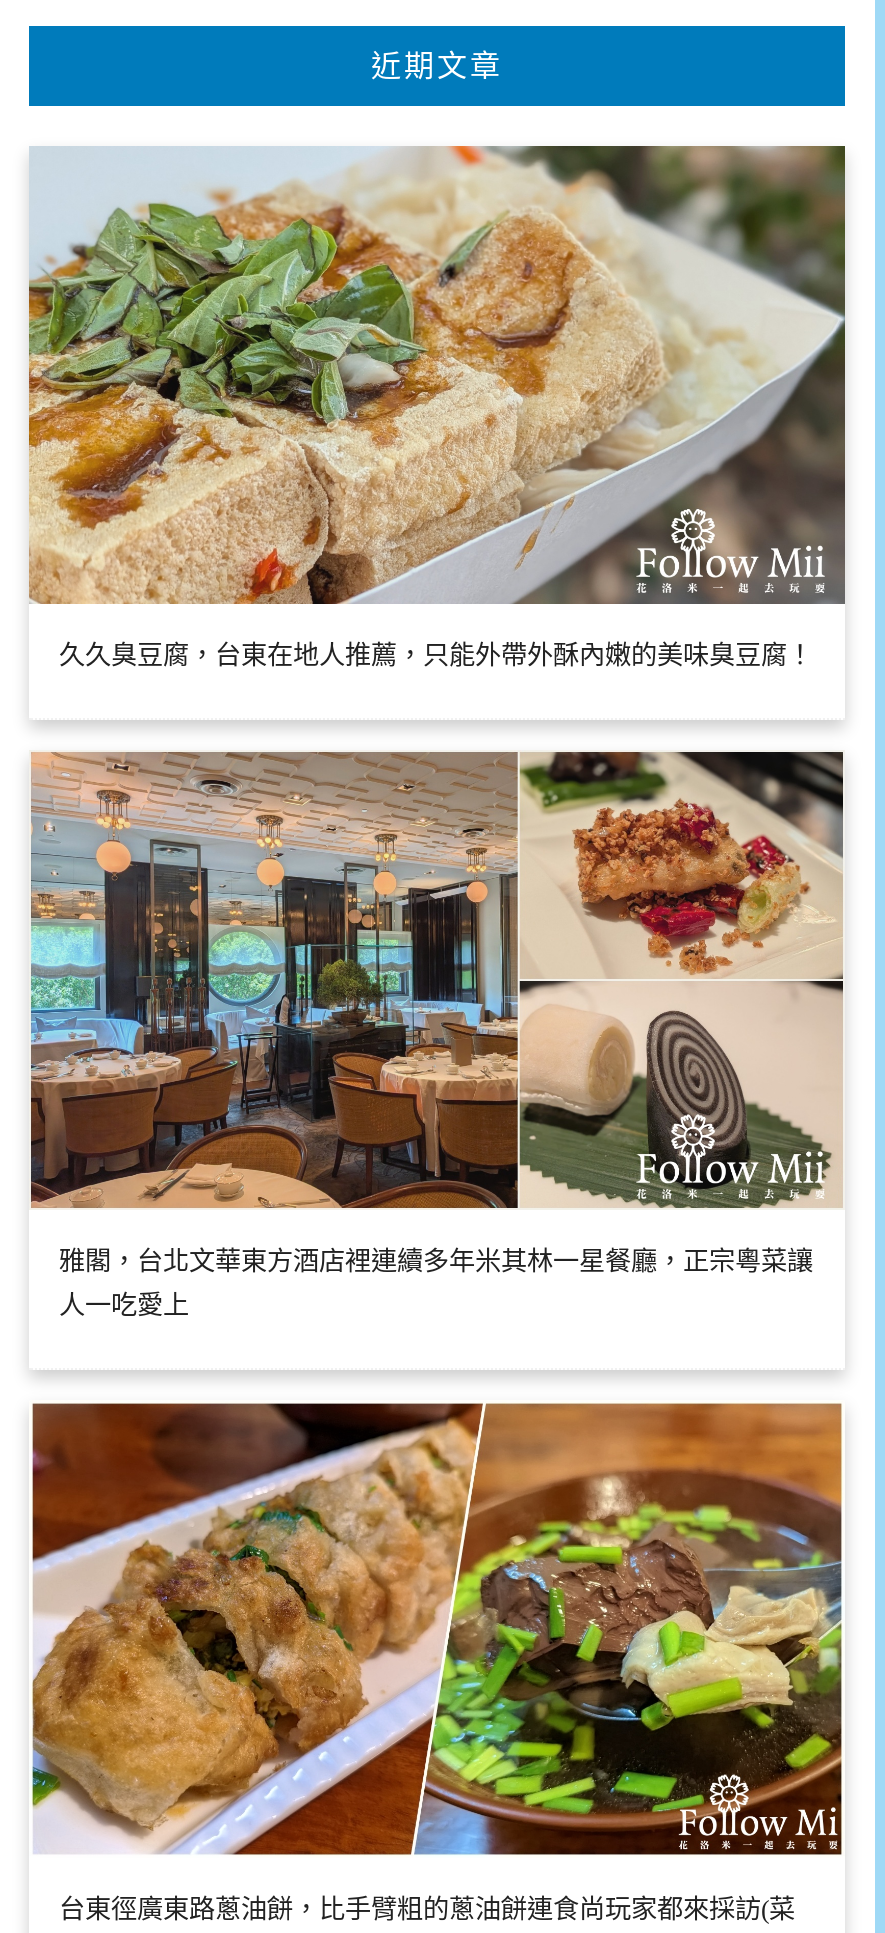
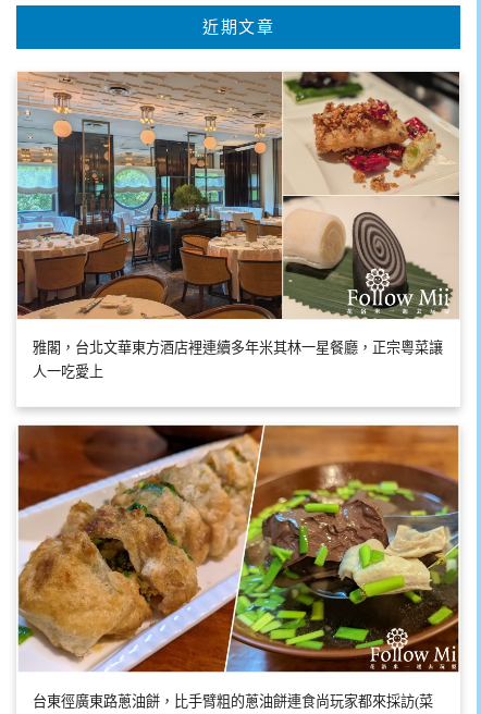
- [image]
- 久久臭豆腐，台東在地人推薦，只能外帶外酥內嫩的美味臭豆腐！
